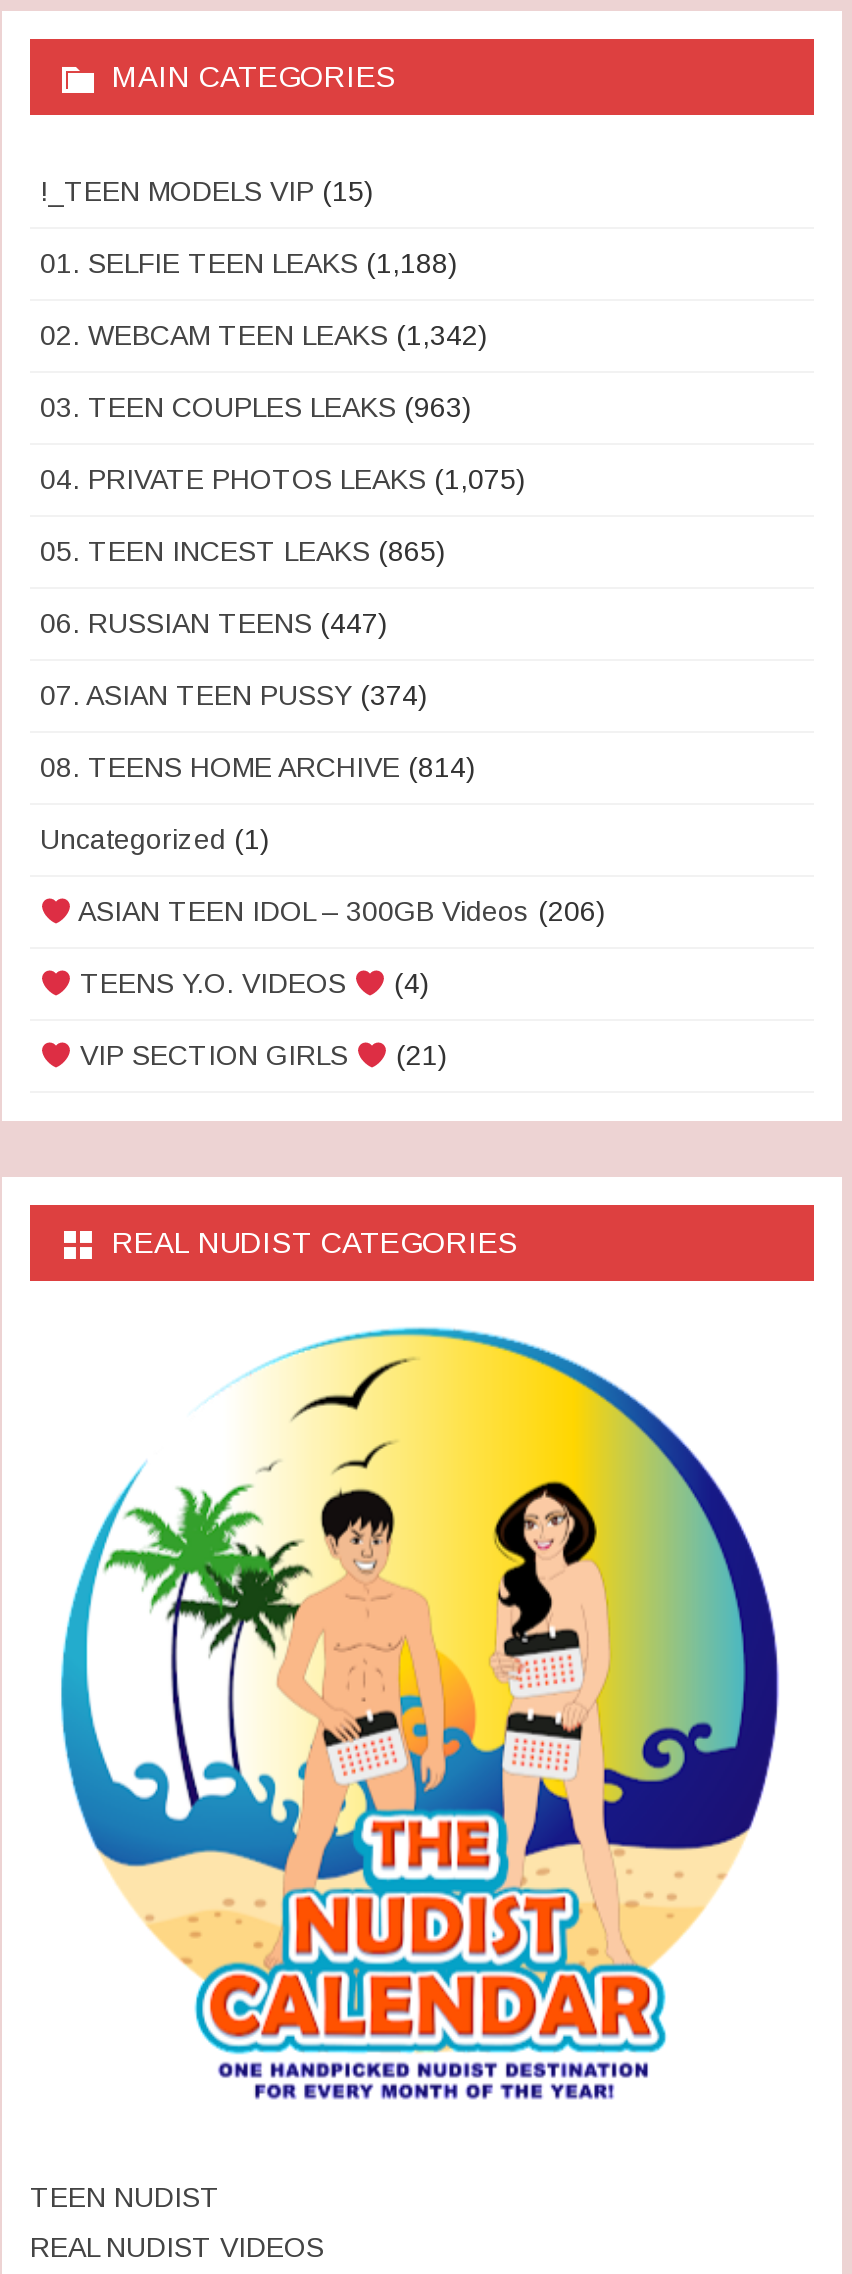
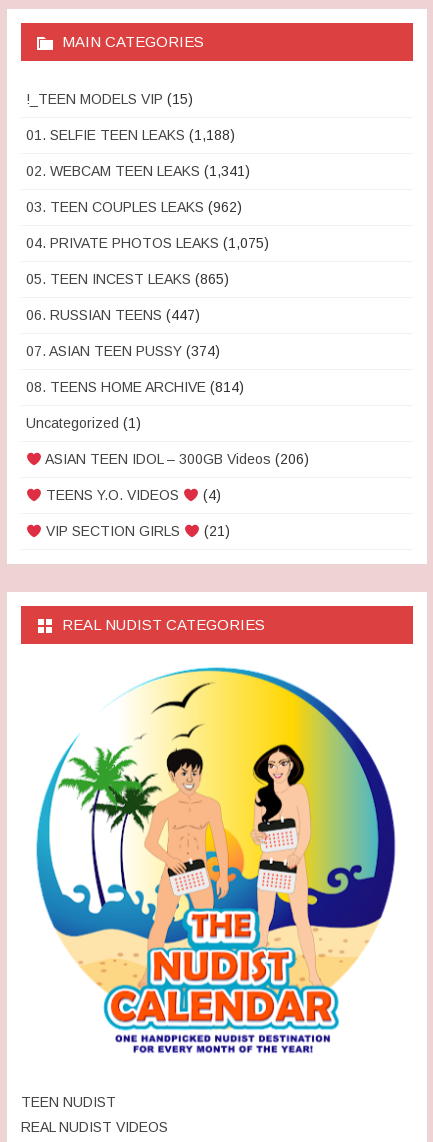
- 02. WEBCAM TEEN LEAKS (1,342)
+ 02. WEBCAM TEEN LEAKS (1,341)

- 03. TEEN COUPLES LEAKS (963)
+ 03. TEEN COUPLES LEAKS (962)
